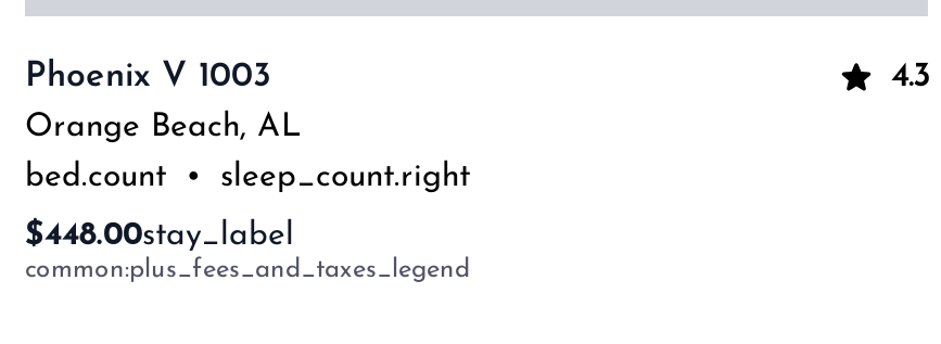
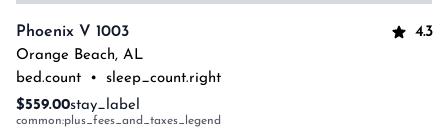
- $448.00stay_label
+ $559.00stay_label
